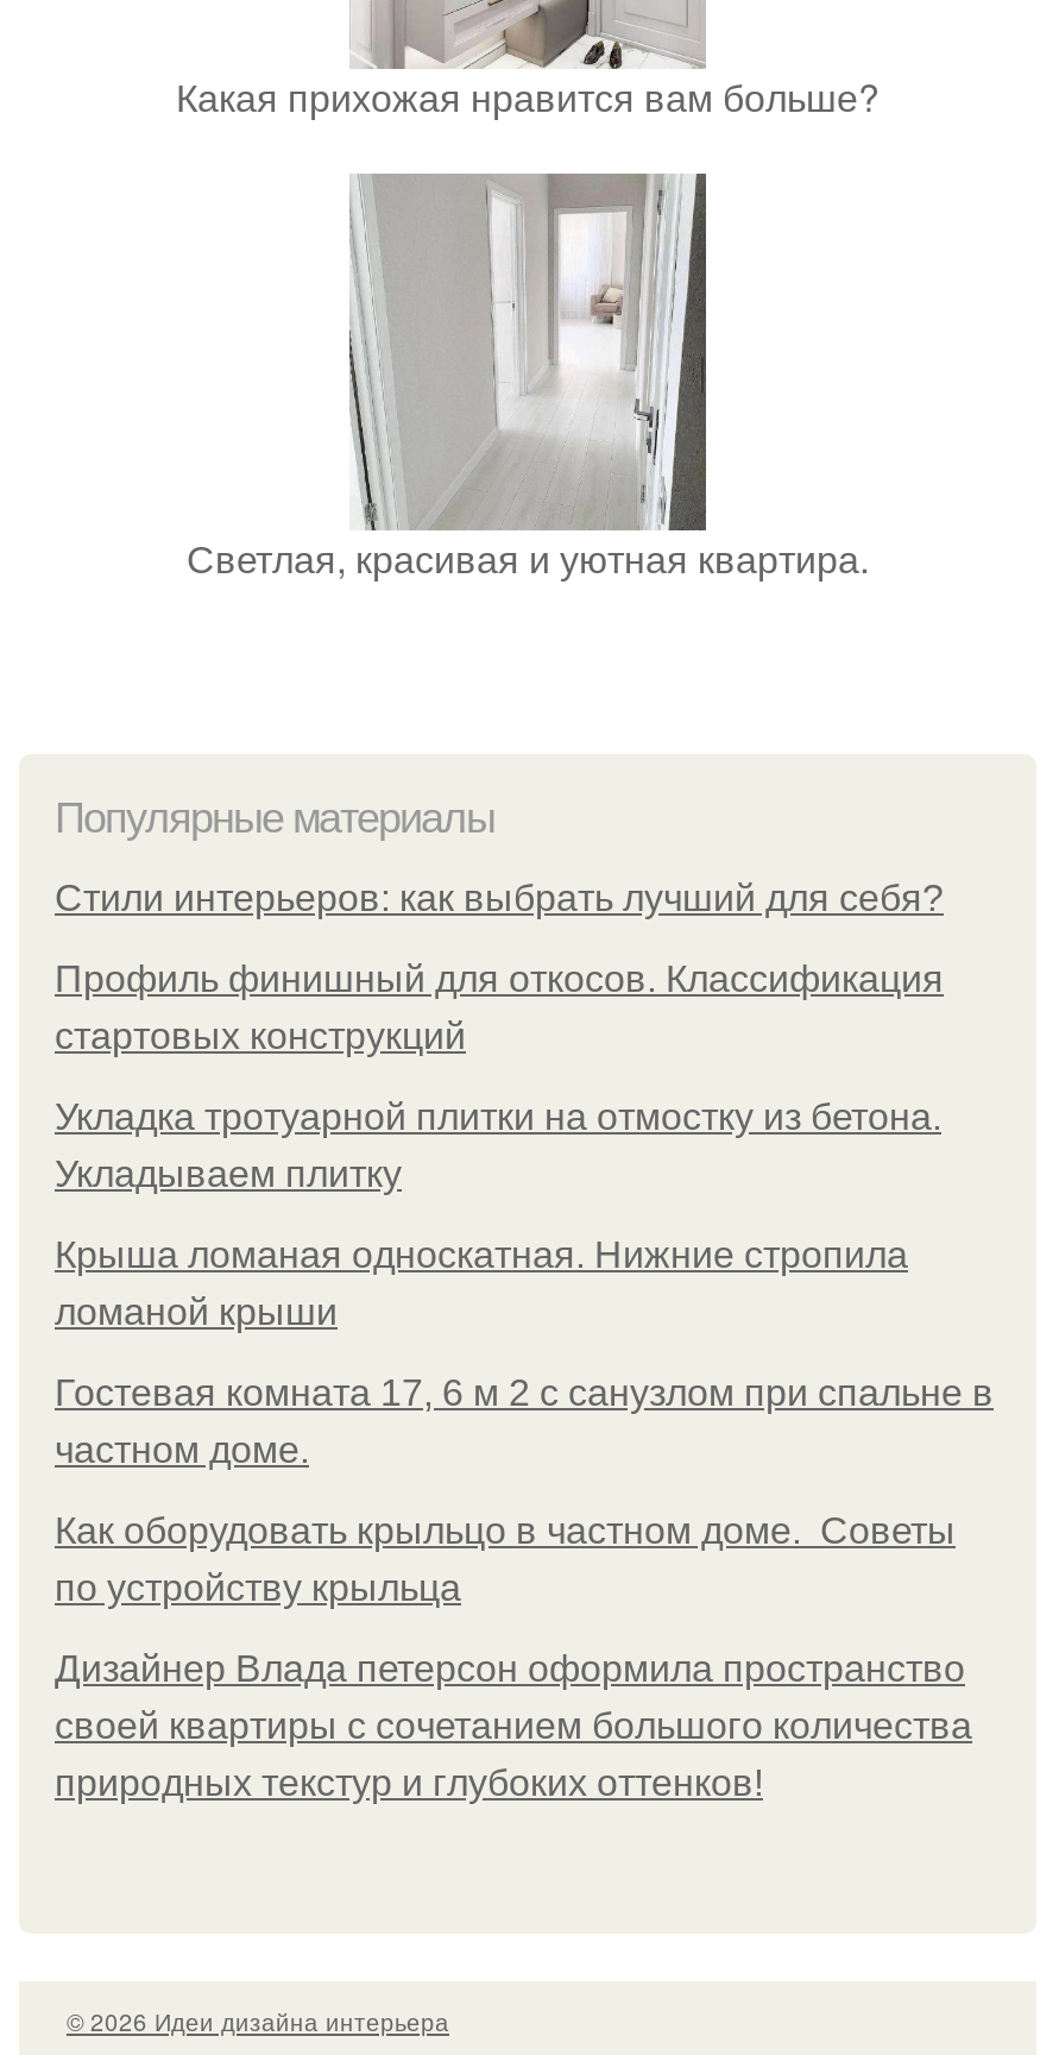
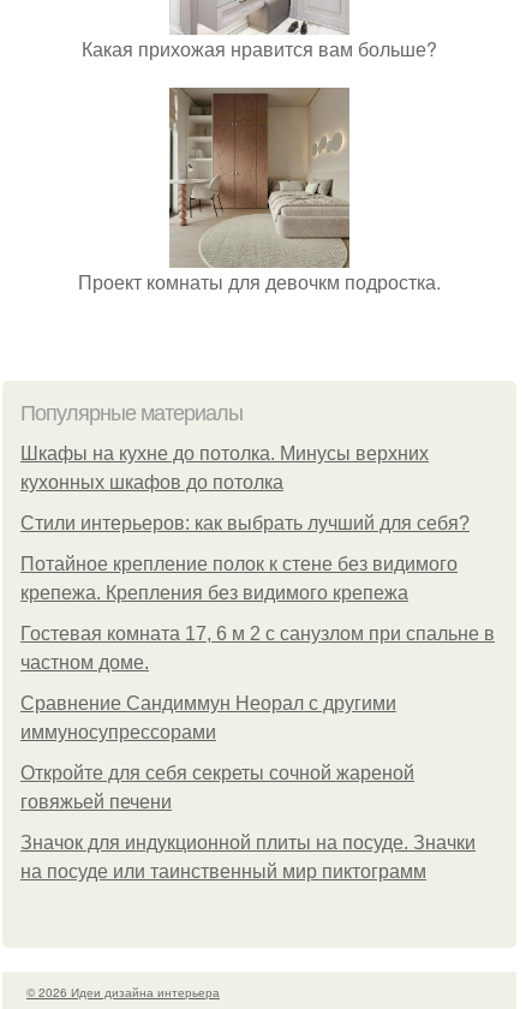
- [image]
- Светлая, красивая и уютная квартира.
+ [image]
+ Проект комнаты для девочкм подростка.

+ Шкафы на кухне до потолка. Минусы верхних
+ кухонных шкафов до потолка

moved down: Стили интерьеров: как выбрать лучший для себя?

- Профиль финишный для откосов. Классификация
- стартовых конструкций
- Укладка тротуарной плитки на отмостку из бетона.
- Укладываем плитку
- Крыша ломаная односкатная. Нижние стропила
- ломаной крыши
+ Потайное крепление полок к стене без видимого
+ крепежа. Крепления без видимого крепежа

moved up: Гостевая комната 17, 6 м 2 с санузлом при спальне в | частном доме.

- Как оборудовать крыльцо в частном доме. Советы
- по устройству крыльца
- Дизайнер Влада петерсон оформила пространство
- своей квартиры с сочетанием большого количества
- природных текстур и глубоких оттенков!
+ Сравнение Сандиммун Неорал с другими
+ иммуносупрессорами
+ Откройте для себя секреты сочной жареной
+ говяжьей печени
+ Значок для индукционной плиты на посуде. Значки
+ на посуде или таинственный мир пиктограмм
